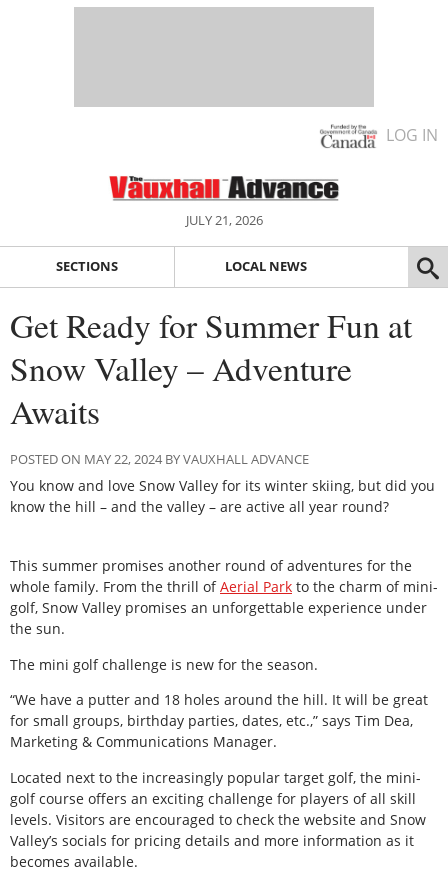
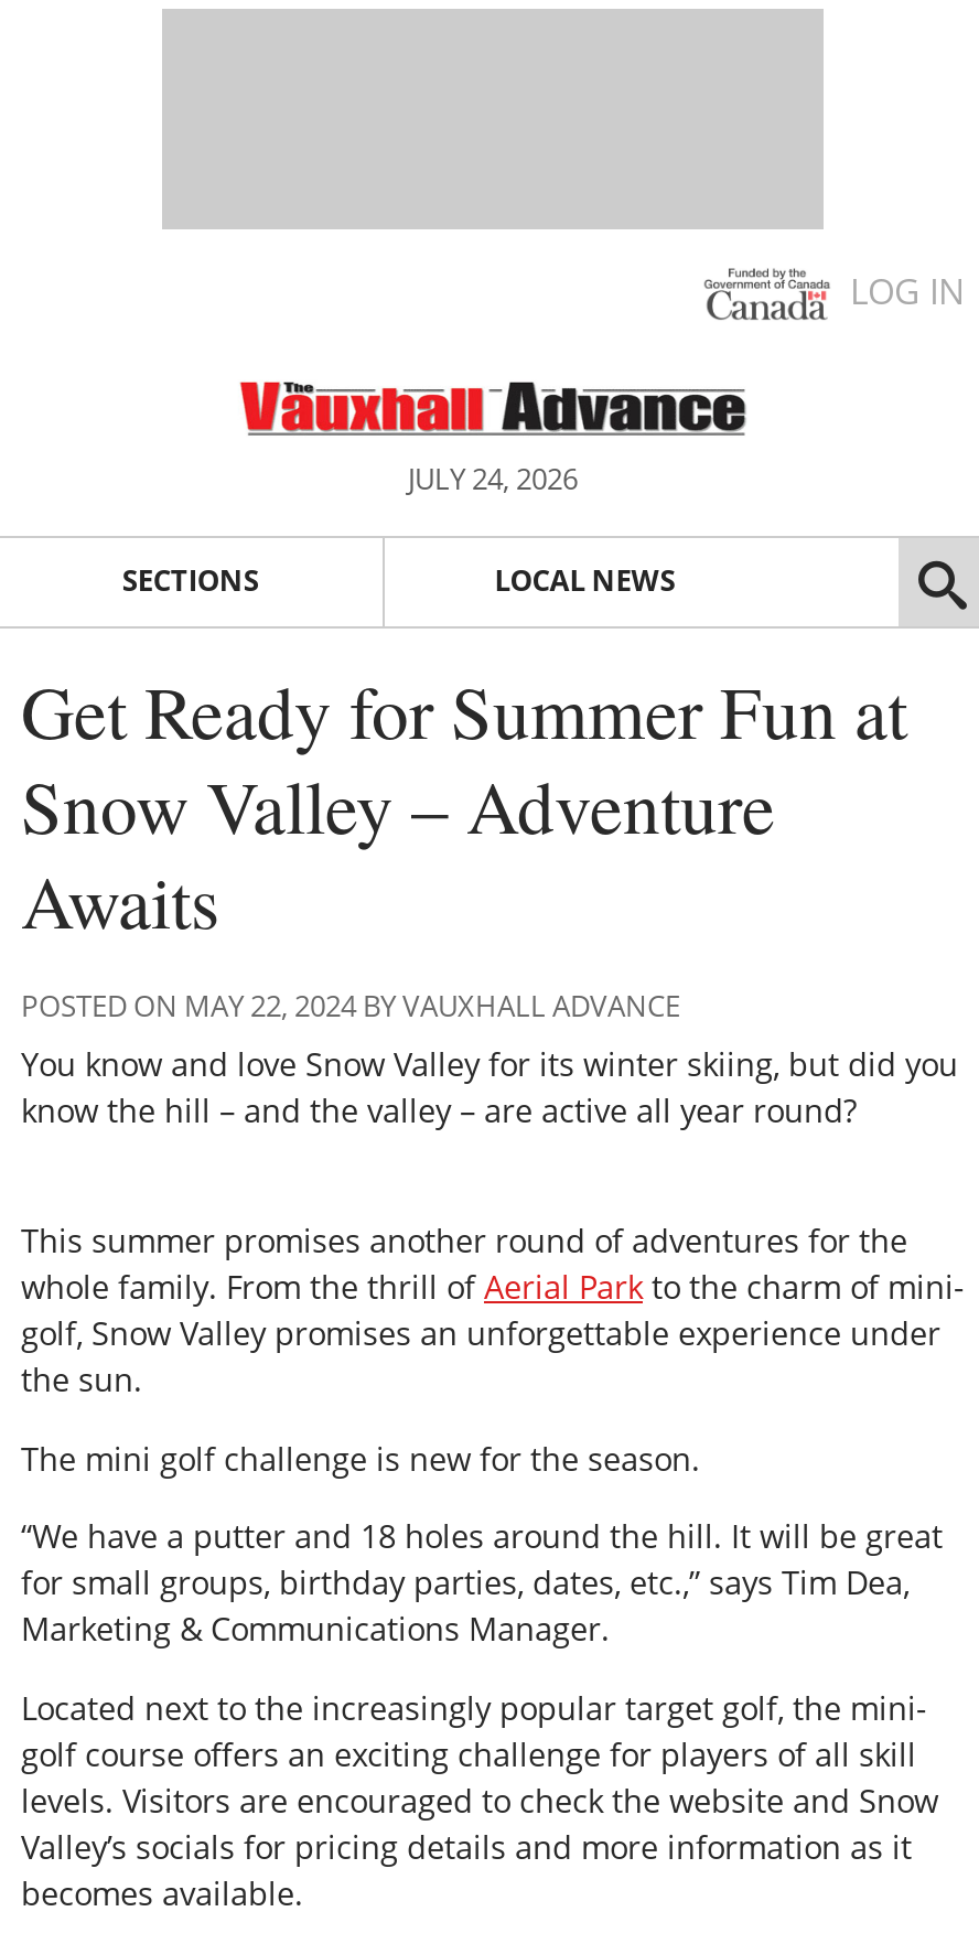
- JULY 21, 2026
+ JULY 24, 2026
